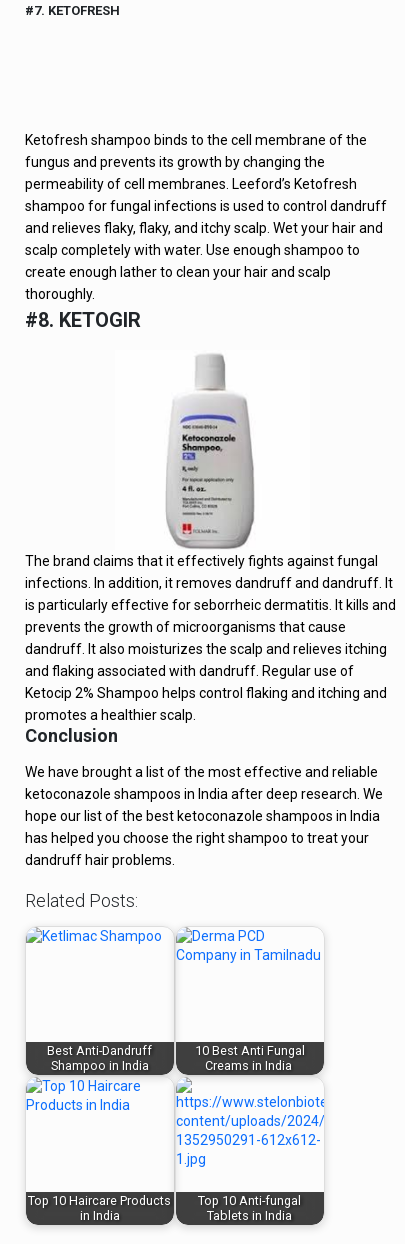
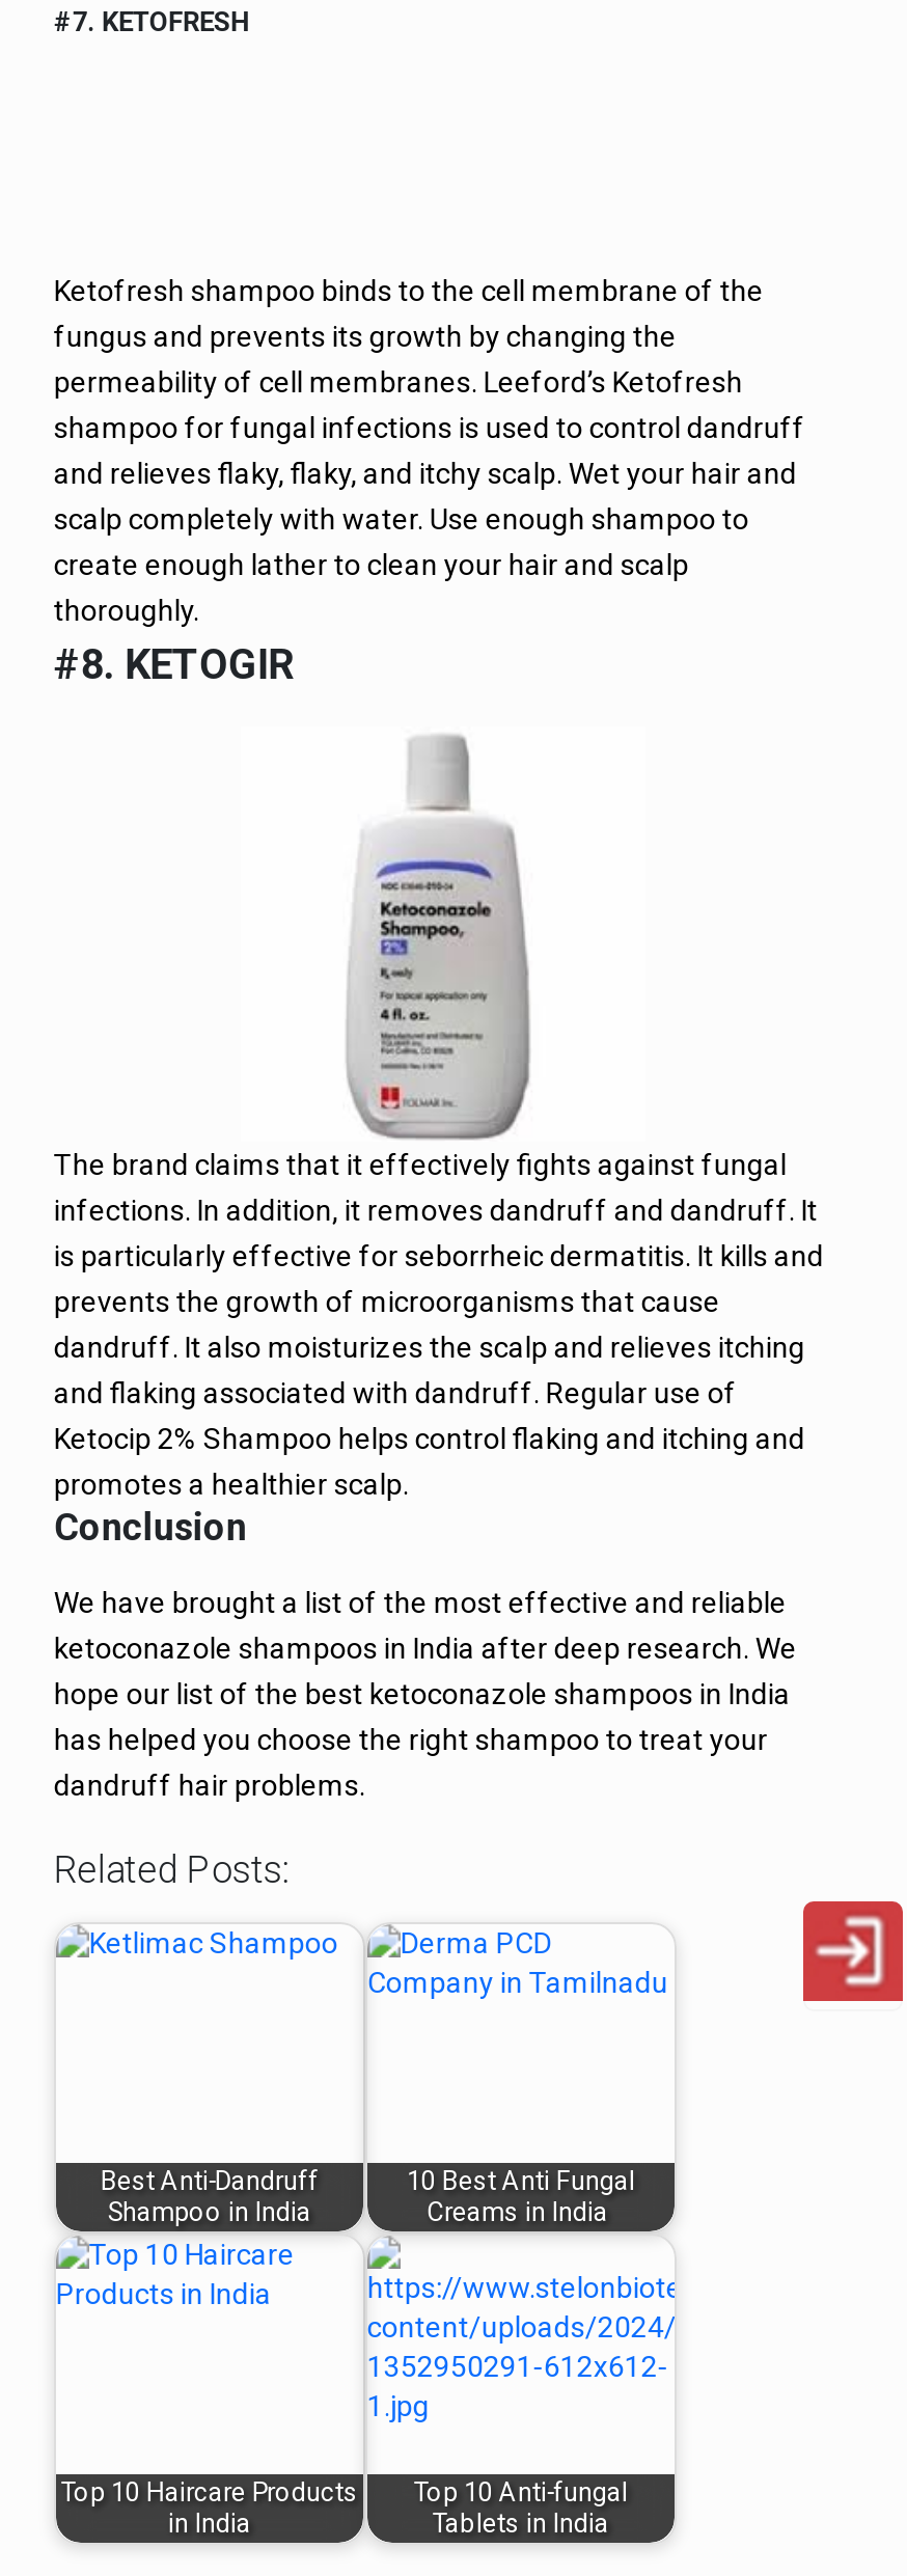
+ [image]
